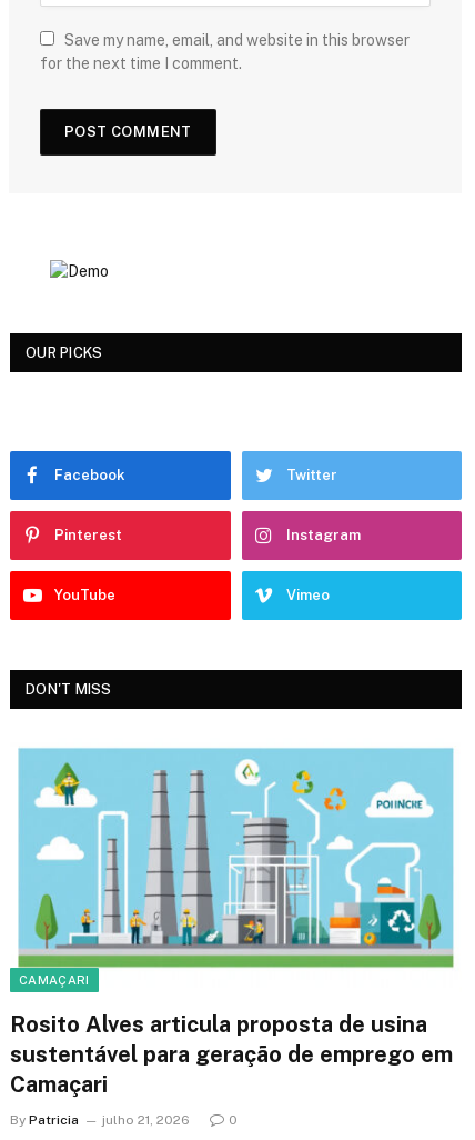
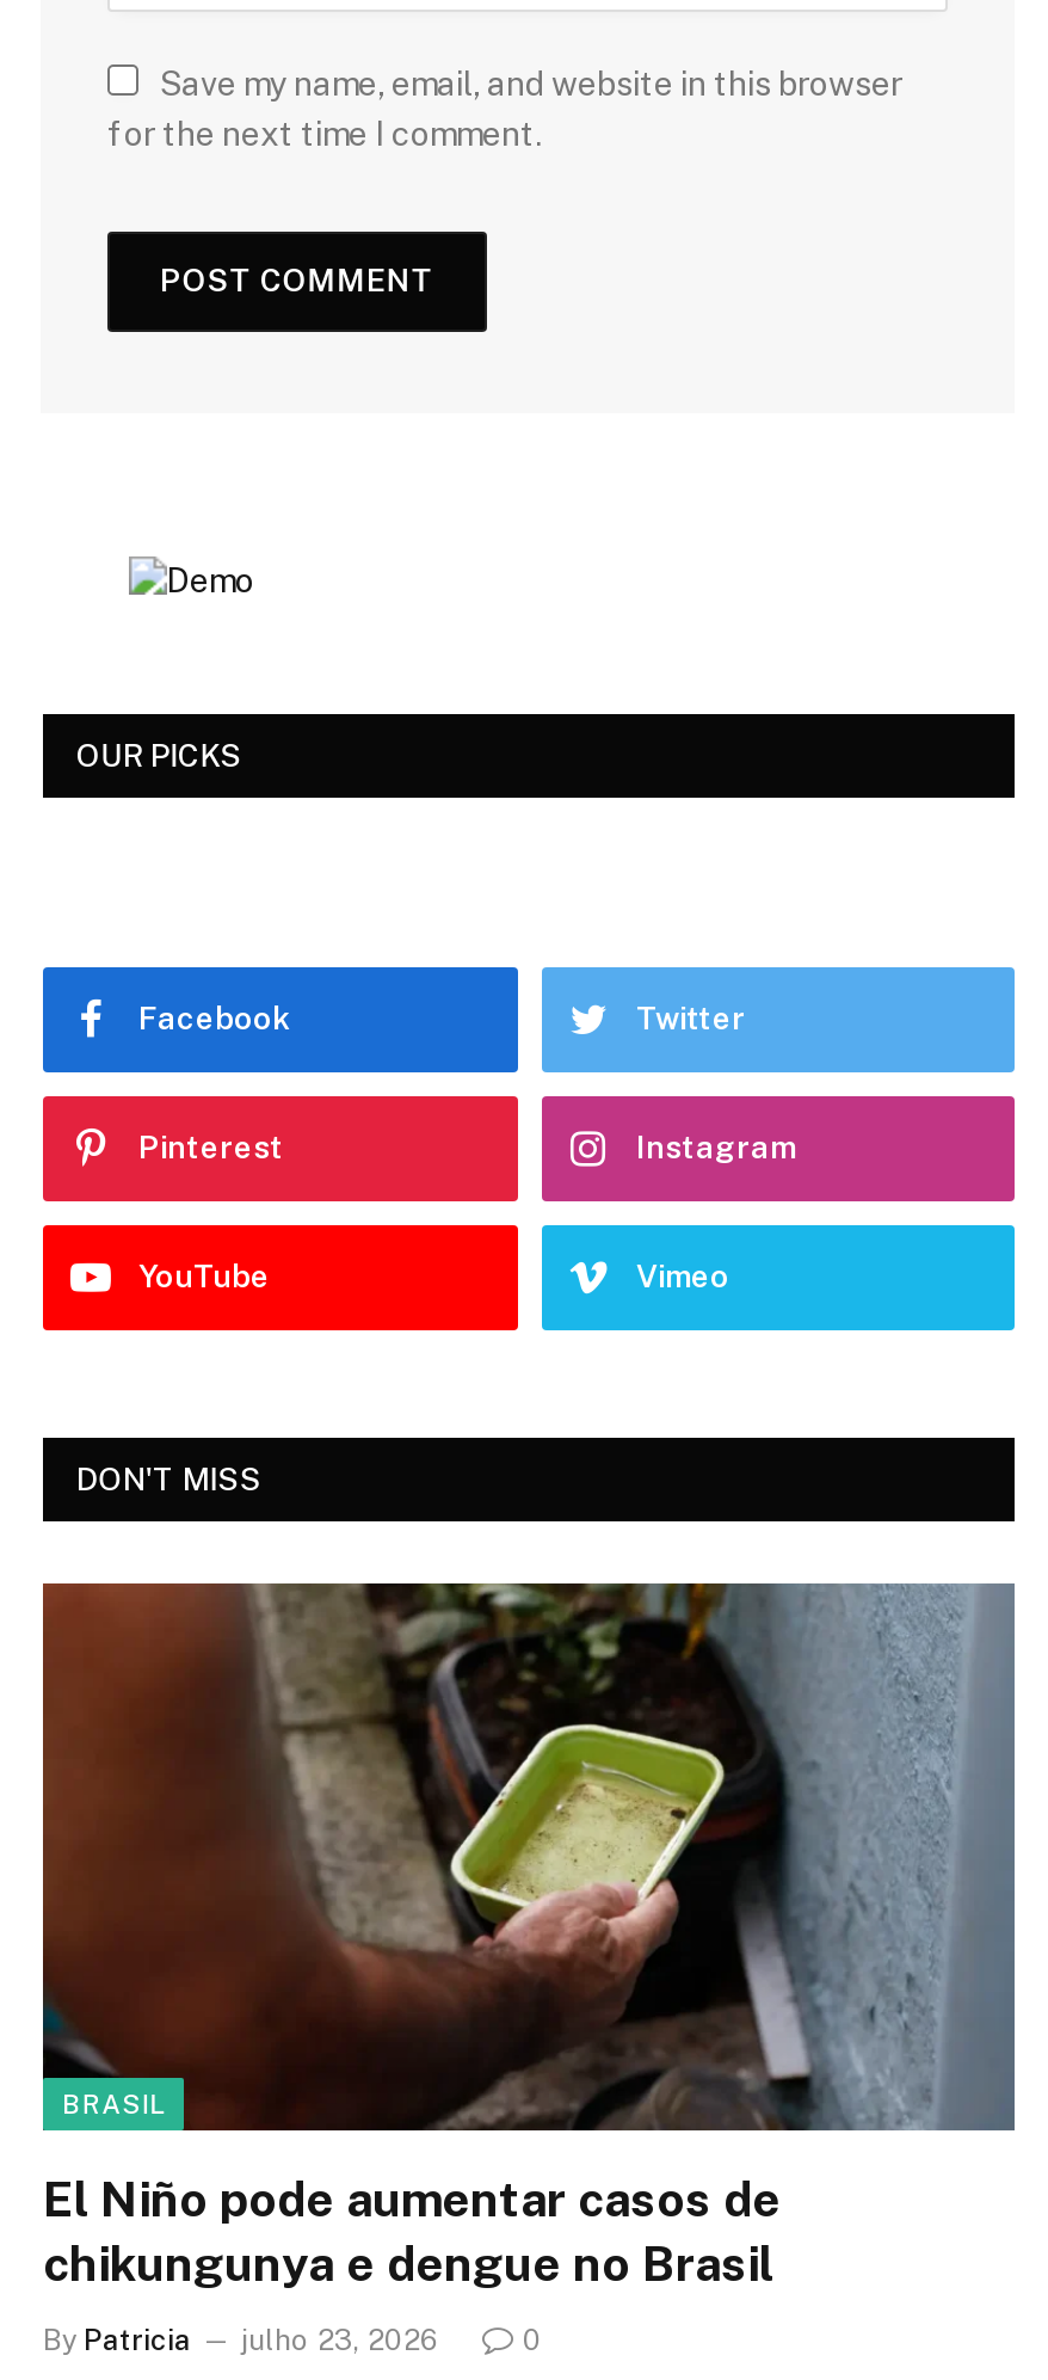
- [image]
- CAMAÇARI
+ [image]
+ BRASIL

- Rosito Alves articula proposta de usina
- sustentável para geração de emprego em
- Camaçari
+ El Niño pode aumentar casos de
+ chikungunya e dengue no Brasil

- By Patricia julho 21, 2026
+ By Patricia julho 23, 2026
